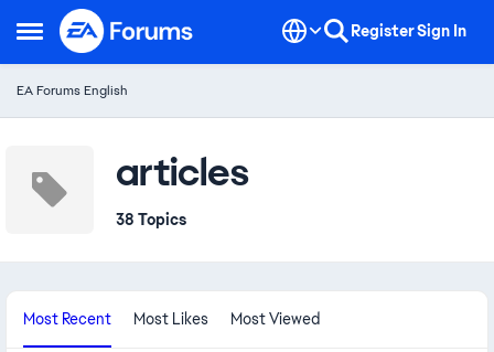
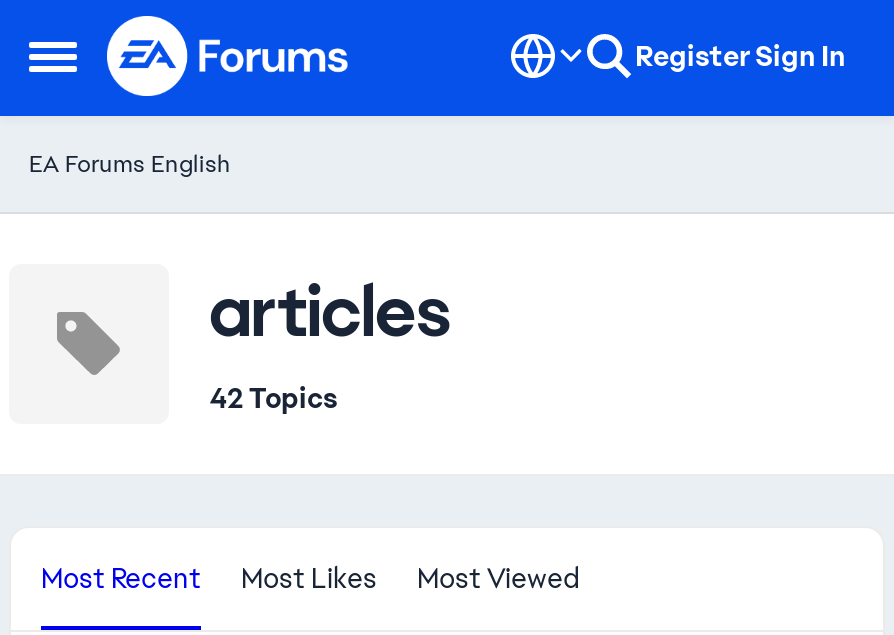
- 38 Topics
+ 42 Topics
